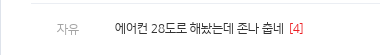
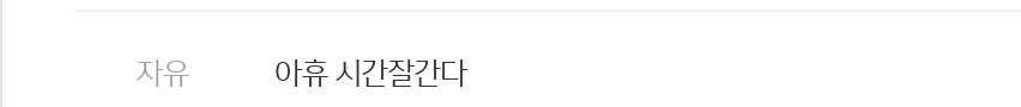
- 에어컨 28도로 해놨는데 존나 춥네 [4]
+ 아휴 시간잘간다
